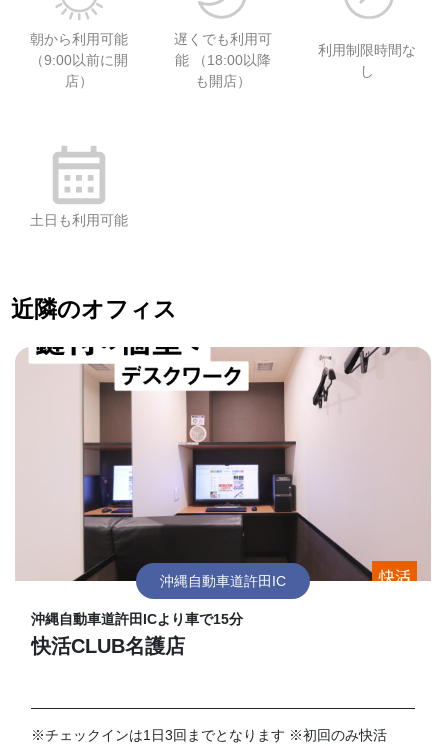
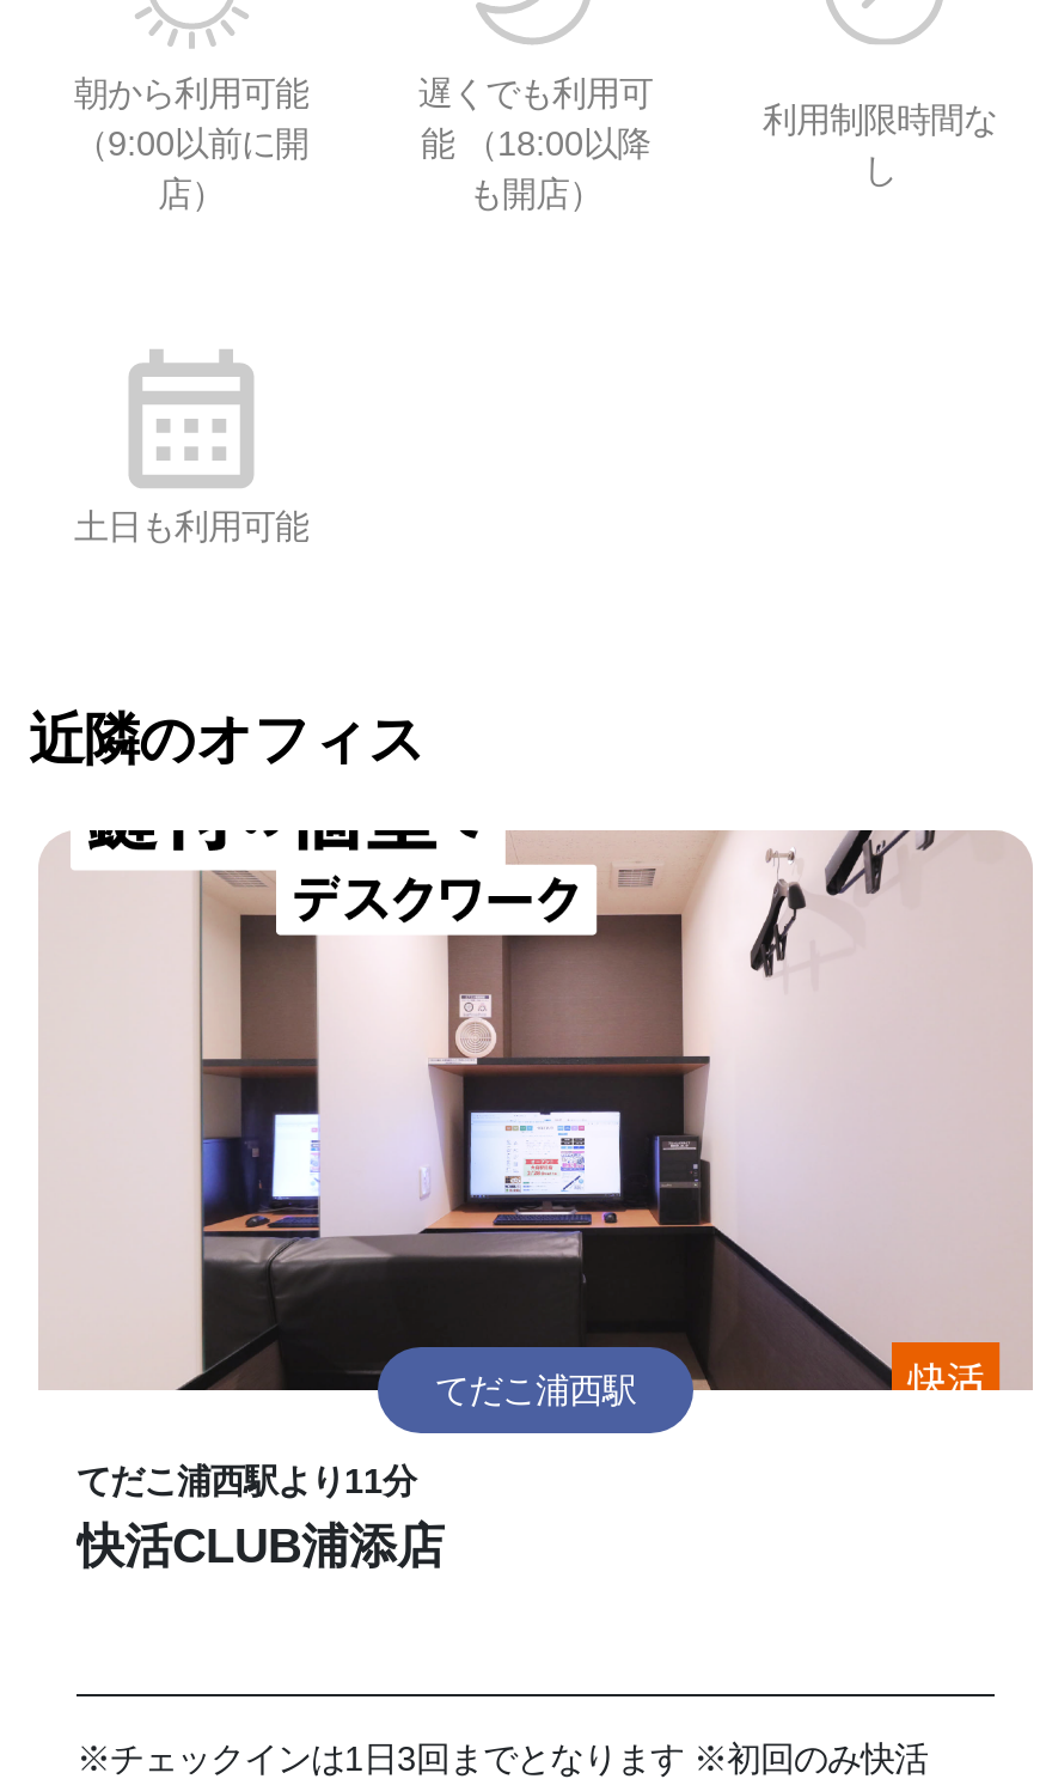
- [image]
- 沖縄自動車道許田IC
+ [image]
+ てだこ浦西駅

- [image]
+ [image]

- 沖縄自動車道許田ICより車で15分
- 快活CLUB名護店
+ てだこ浦西駅より11分
+ 快活CLUB浦添店
